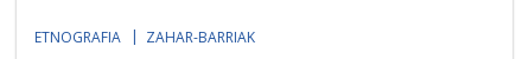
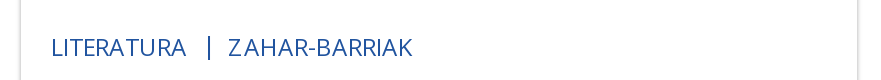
- ETNOGRAFIA
+ LITERATURA
